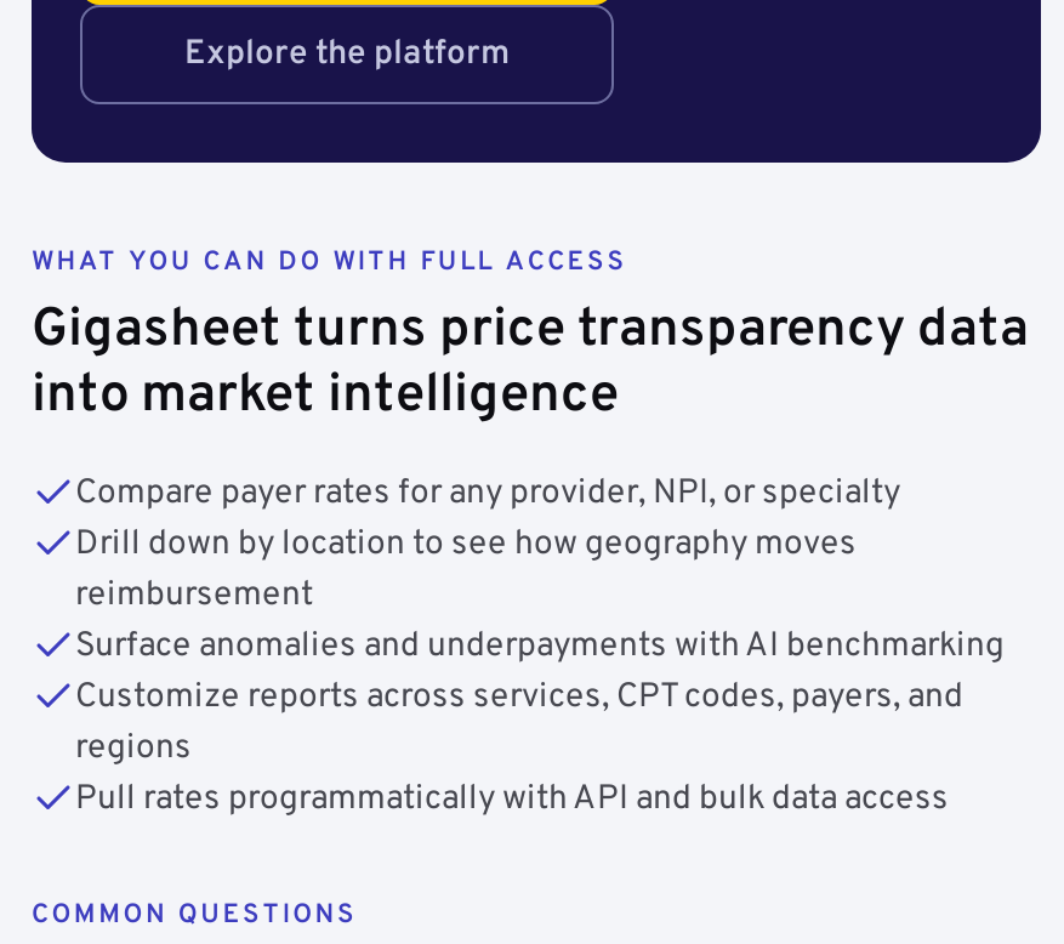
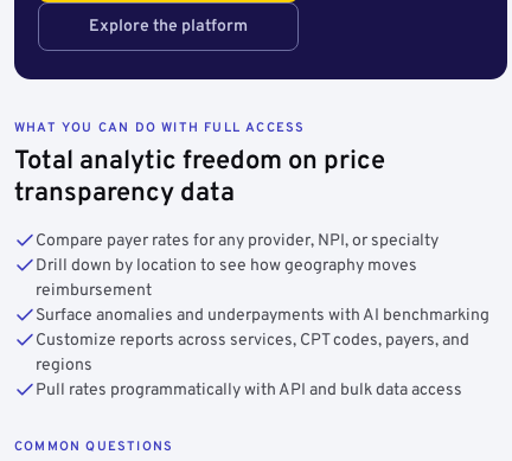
- Gigasheet turns price transparency data
- into market intelligence
+ Total analytic freedom on price
+ transparency data
